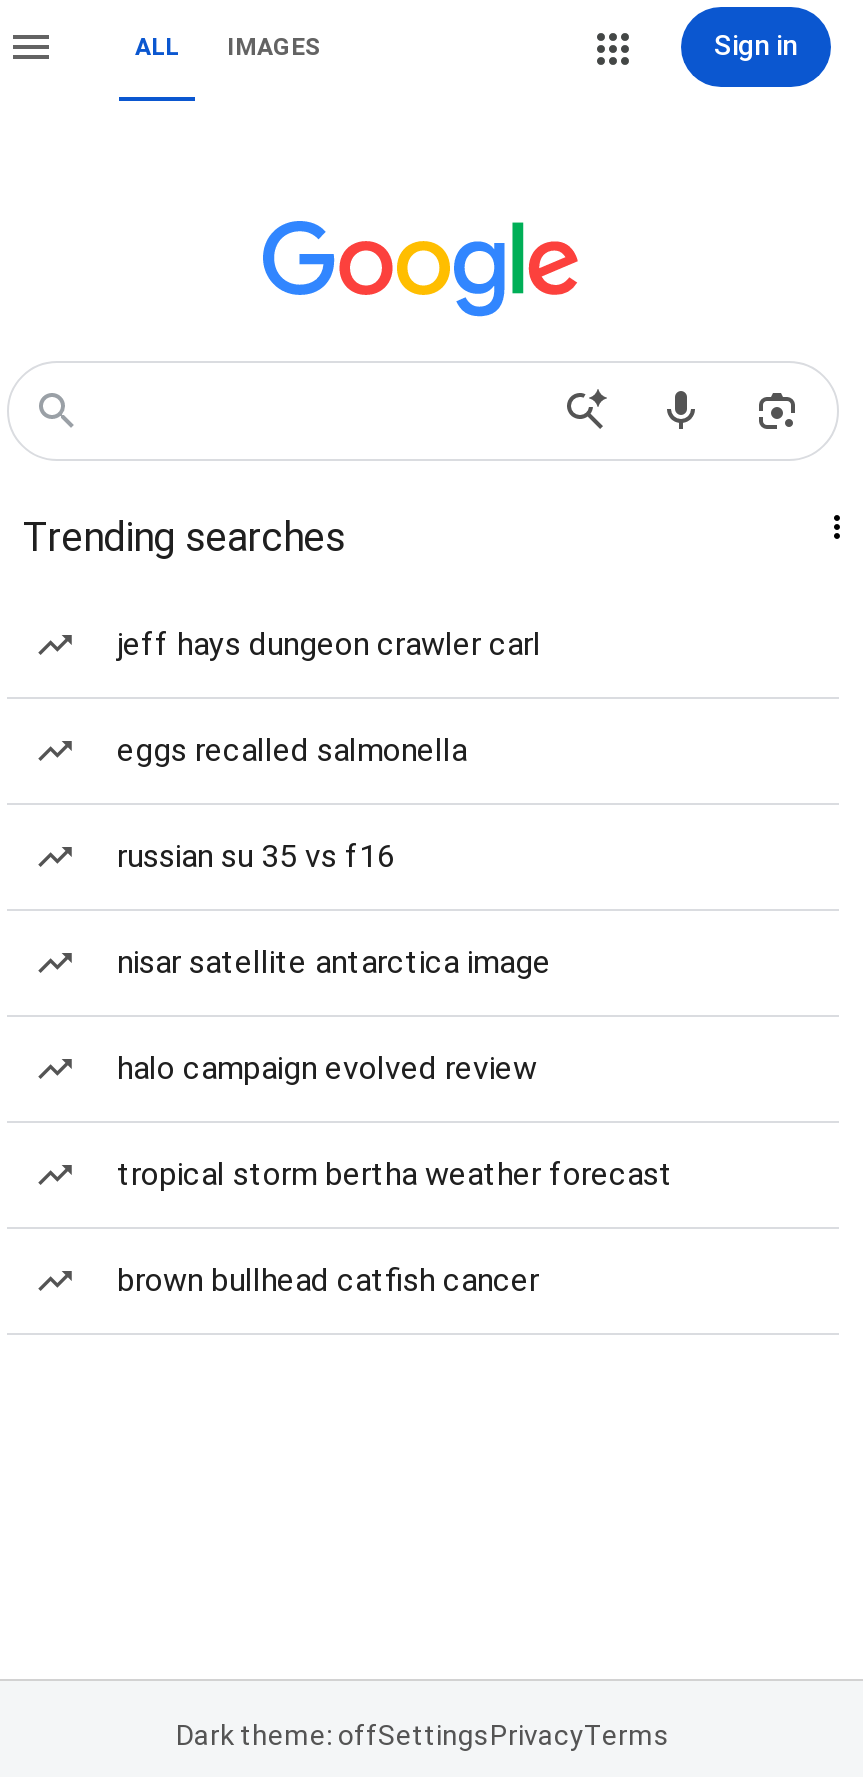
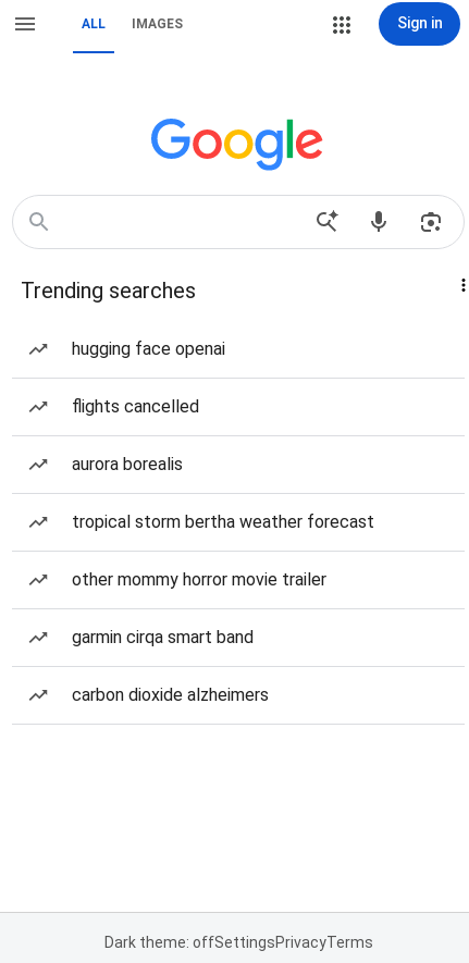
- jeff hays dungeon crawler carl
- eggs recalled salmonella
- russian su 35 vs f16
- nisar satellite antarctica image
- halo campaign evolved review
+ hugging face openai
+ flights cancelled
+ aurora borealis

moved up: tropical storm bertha weather forecast

- brown bullhead catfish cancer
+ other mommy horror movie trailer
+ garmin cirqa smart band
+ carbon dioxide alzheimers
